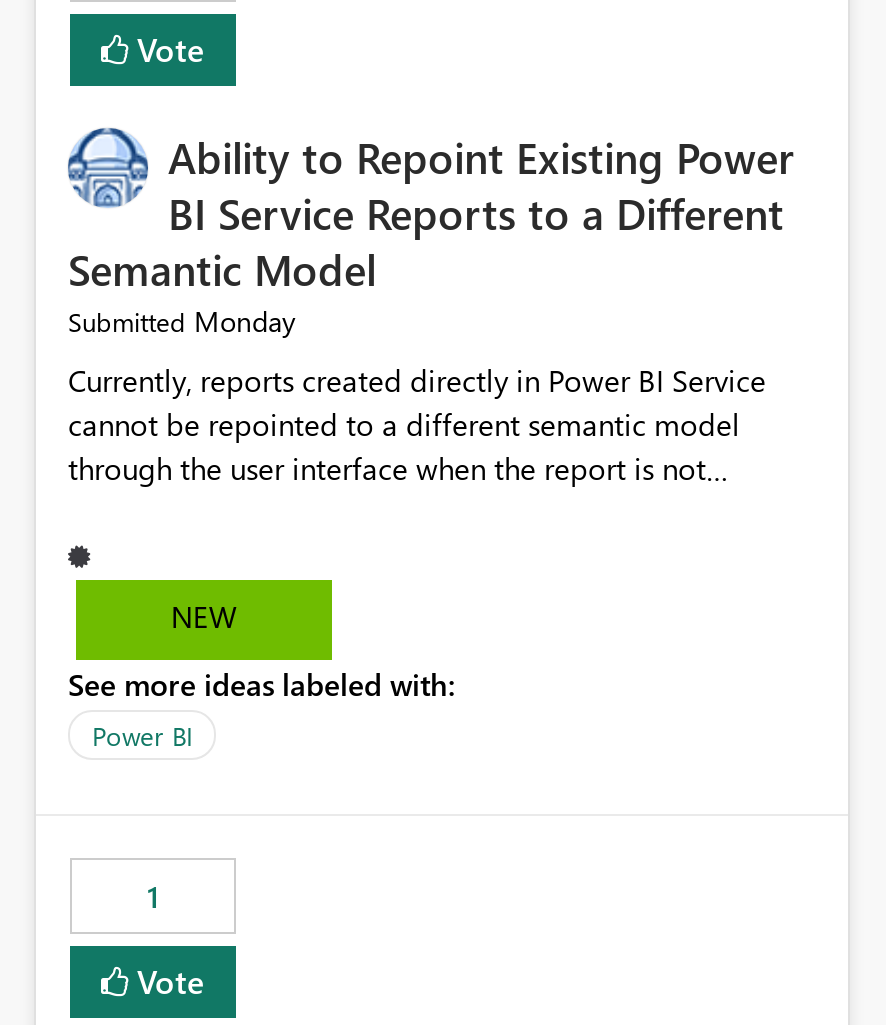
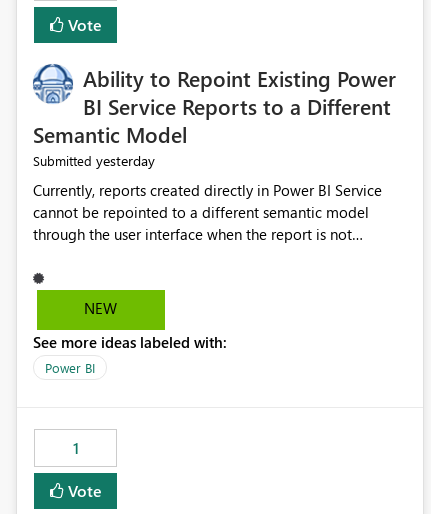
- Submitted Monday
+ Submitted yesterday
